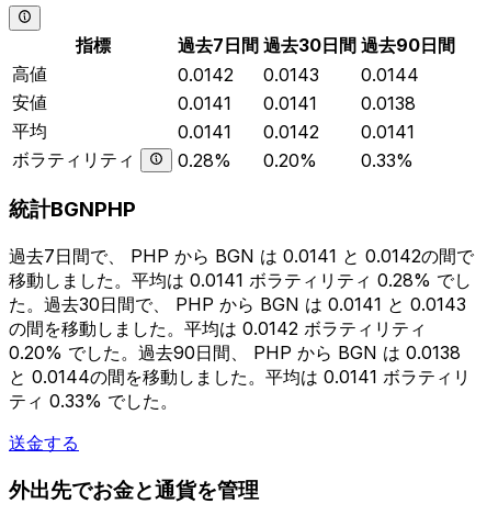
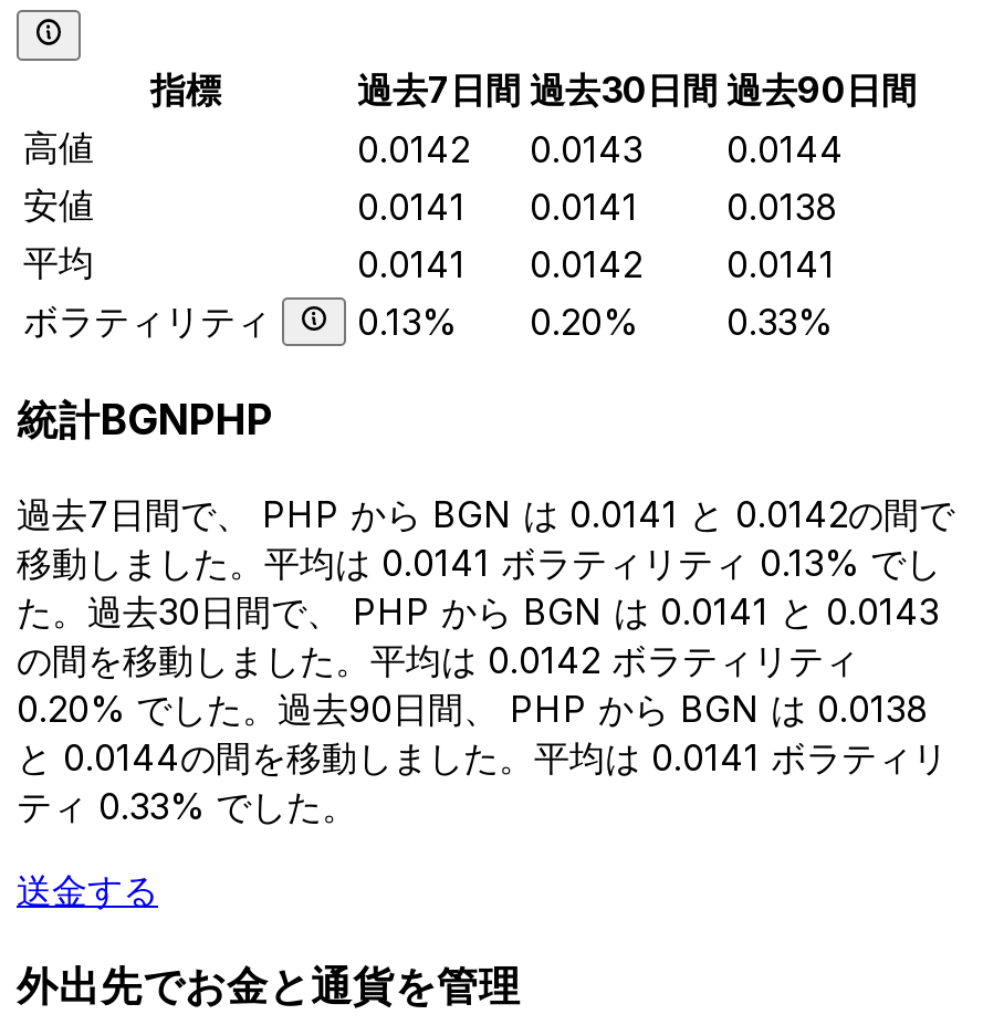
- ボラティリティ 0.28% 0.20% 0.33%
+ ボラティリティ 0.13% 0.20% 0.33%

- 移動しました。平均は 0.0141 ボラティリティ 0.28% でし
+ 移動しました。平均は 0.0141 ボラティリティ 0.13% でし
